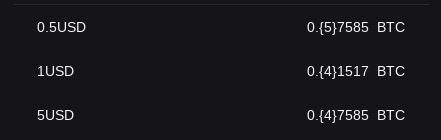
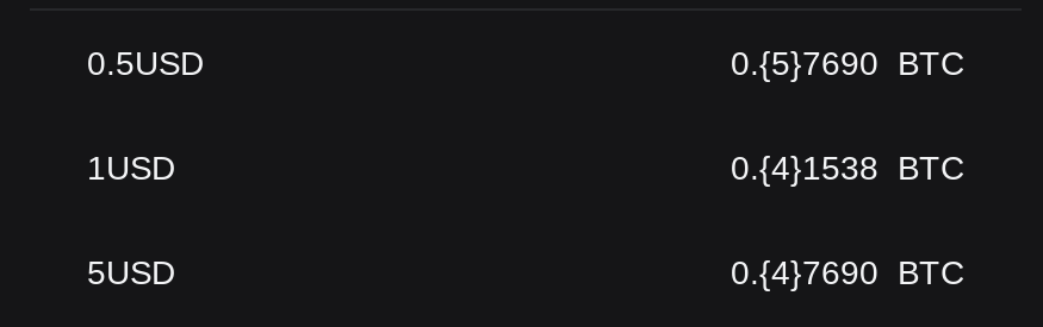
- 0.{5}7585 BTC
+ 0.{5}7690 BTC

- 0.{4}1517 BTC
+ 0.{4}1538 BTC

- 0.{4}7585 BTC
+ 0.{4}7690 BTC
